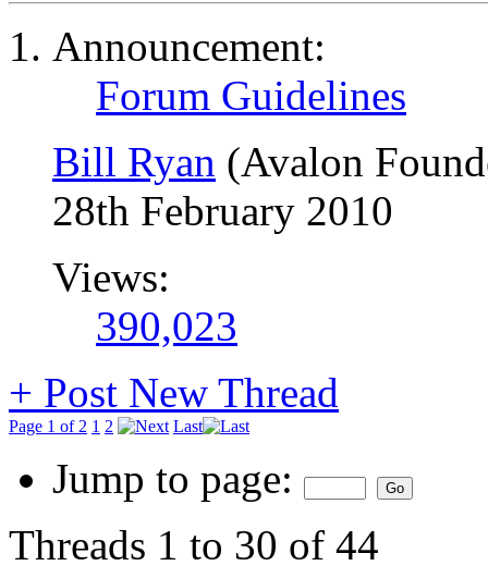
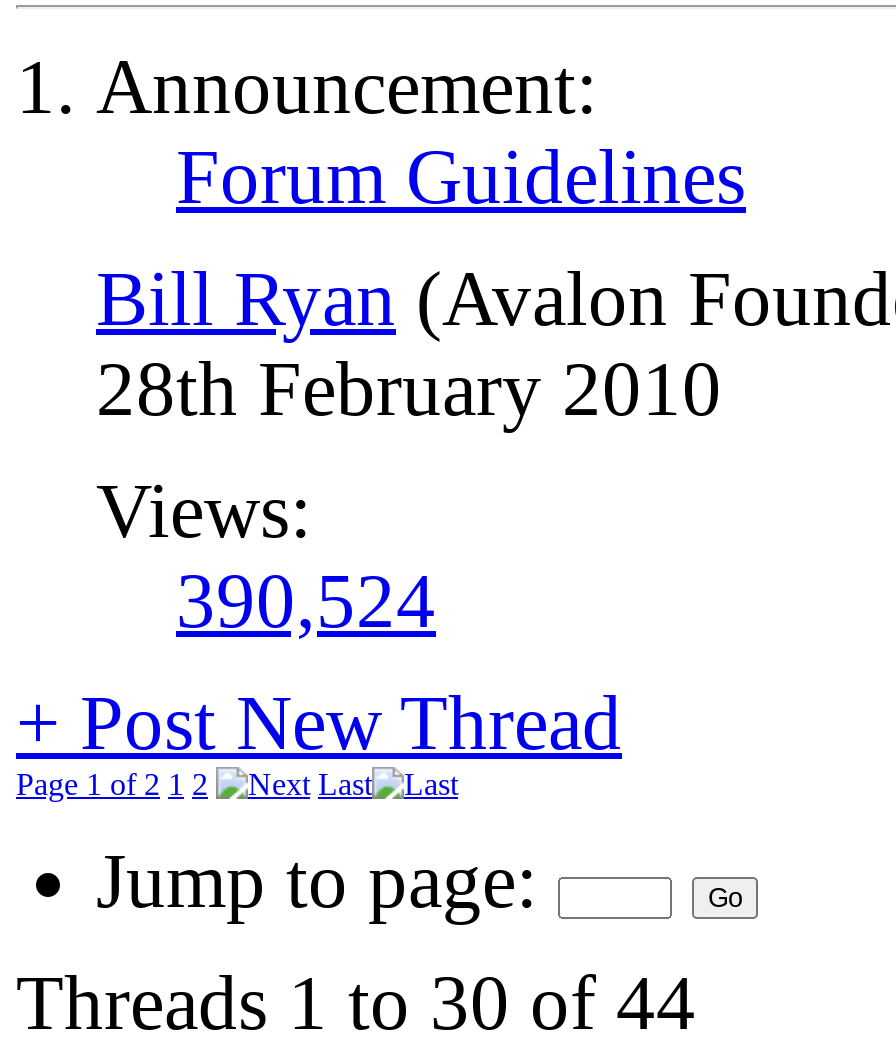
- 390,023
+ 390,524
